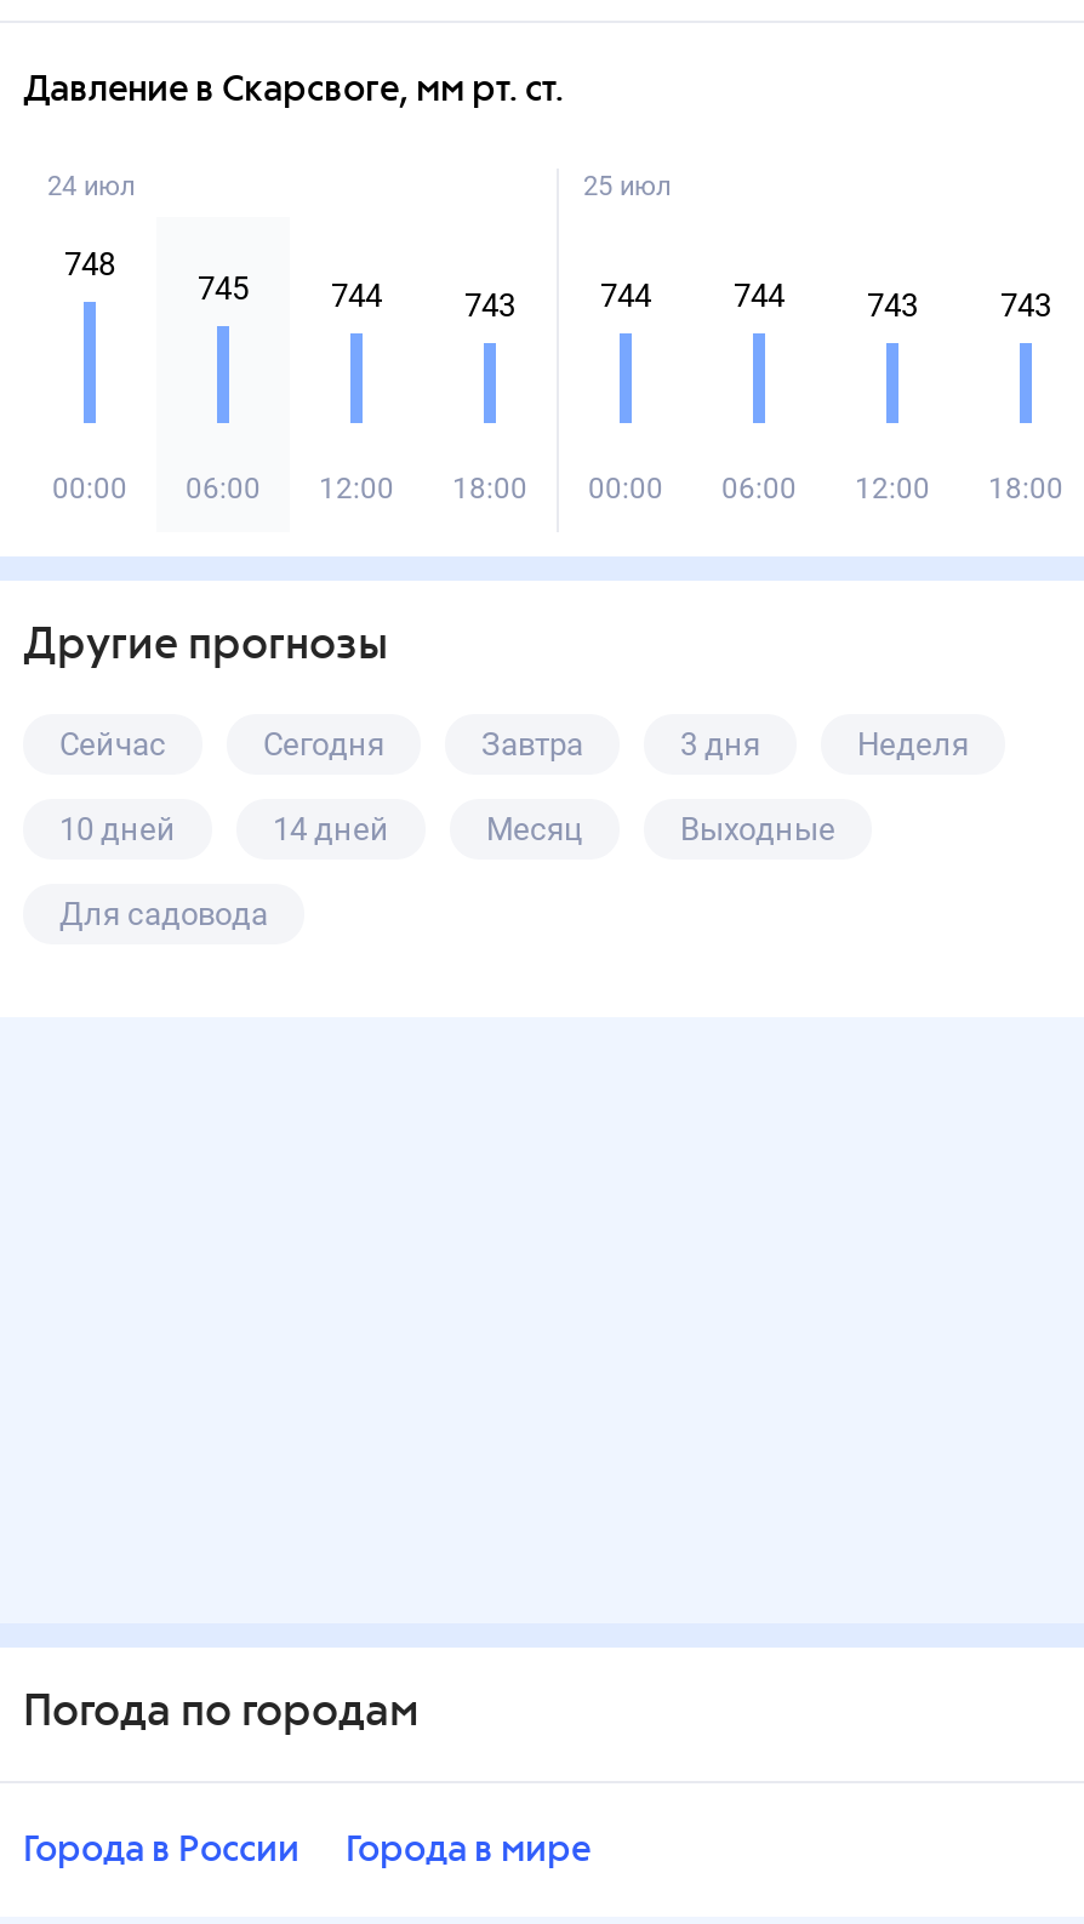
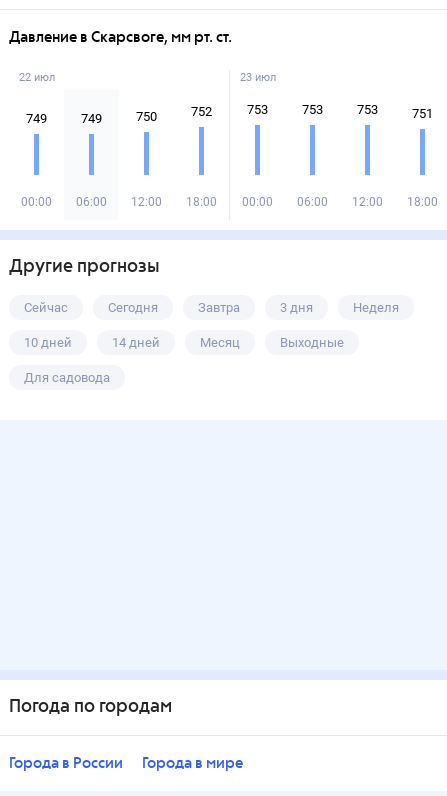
- 24 июл
+ 22 июл

- 25 июл
+ 23 июл

- 748
+ 749

- 745
+ 749

- 744
+ 750

- 744
+ 753

- 744
+ 753

- 743
+ 752

- 743
+ 753

- 743
+ 751
